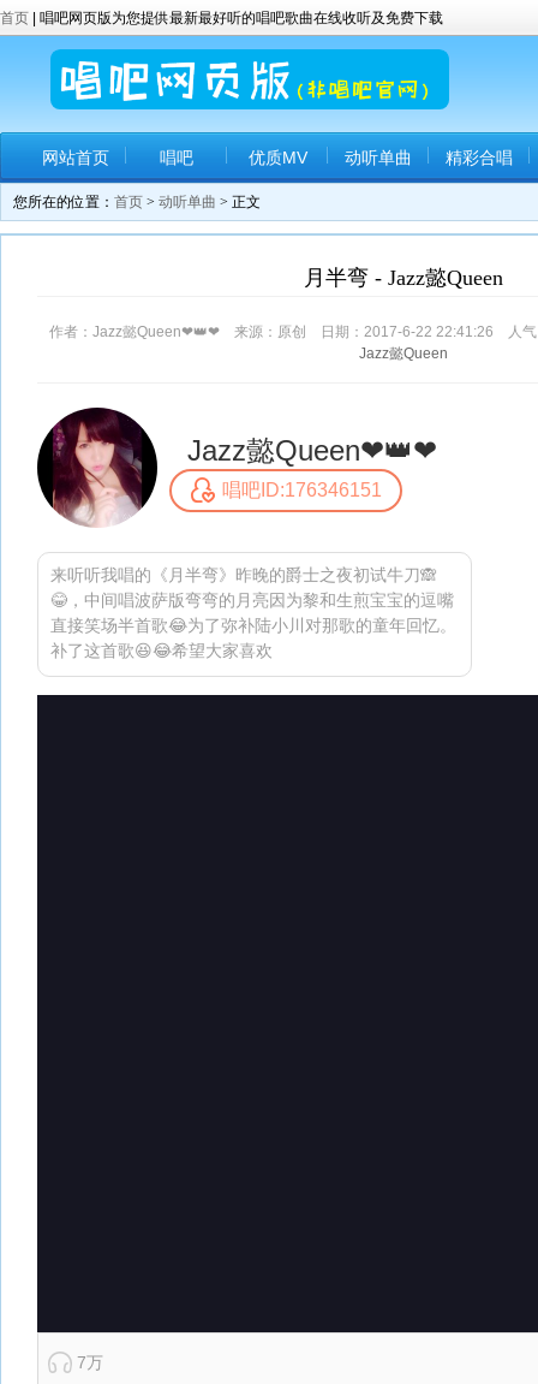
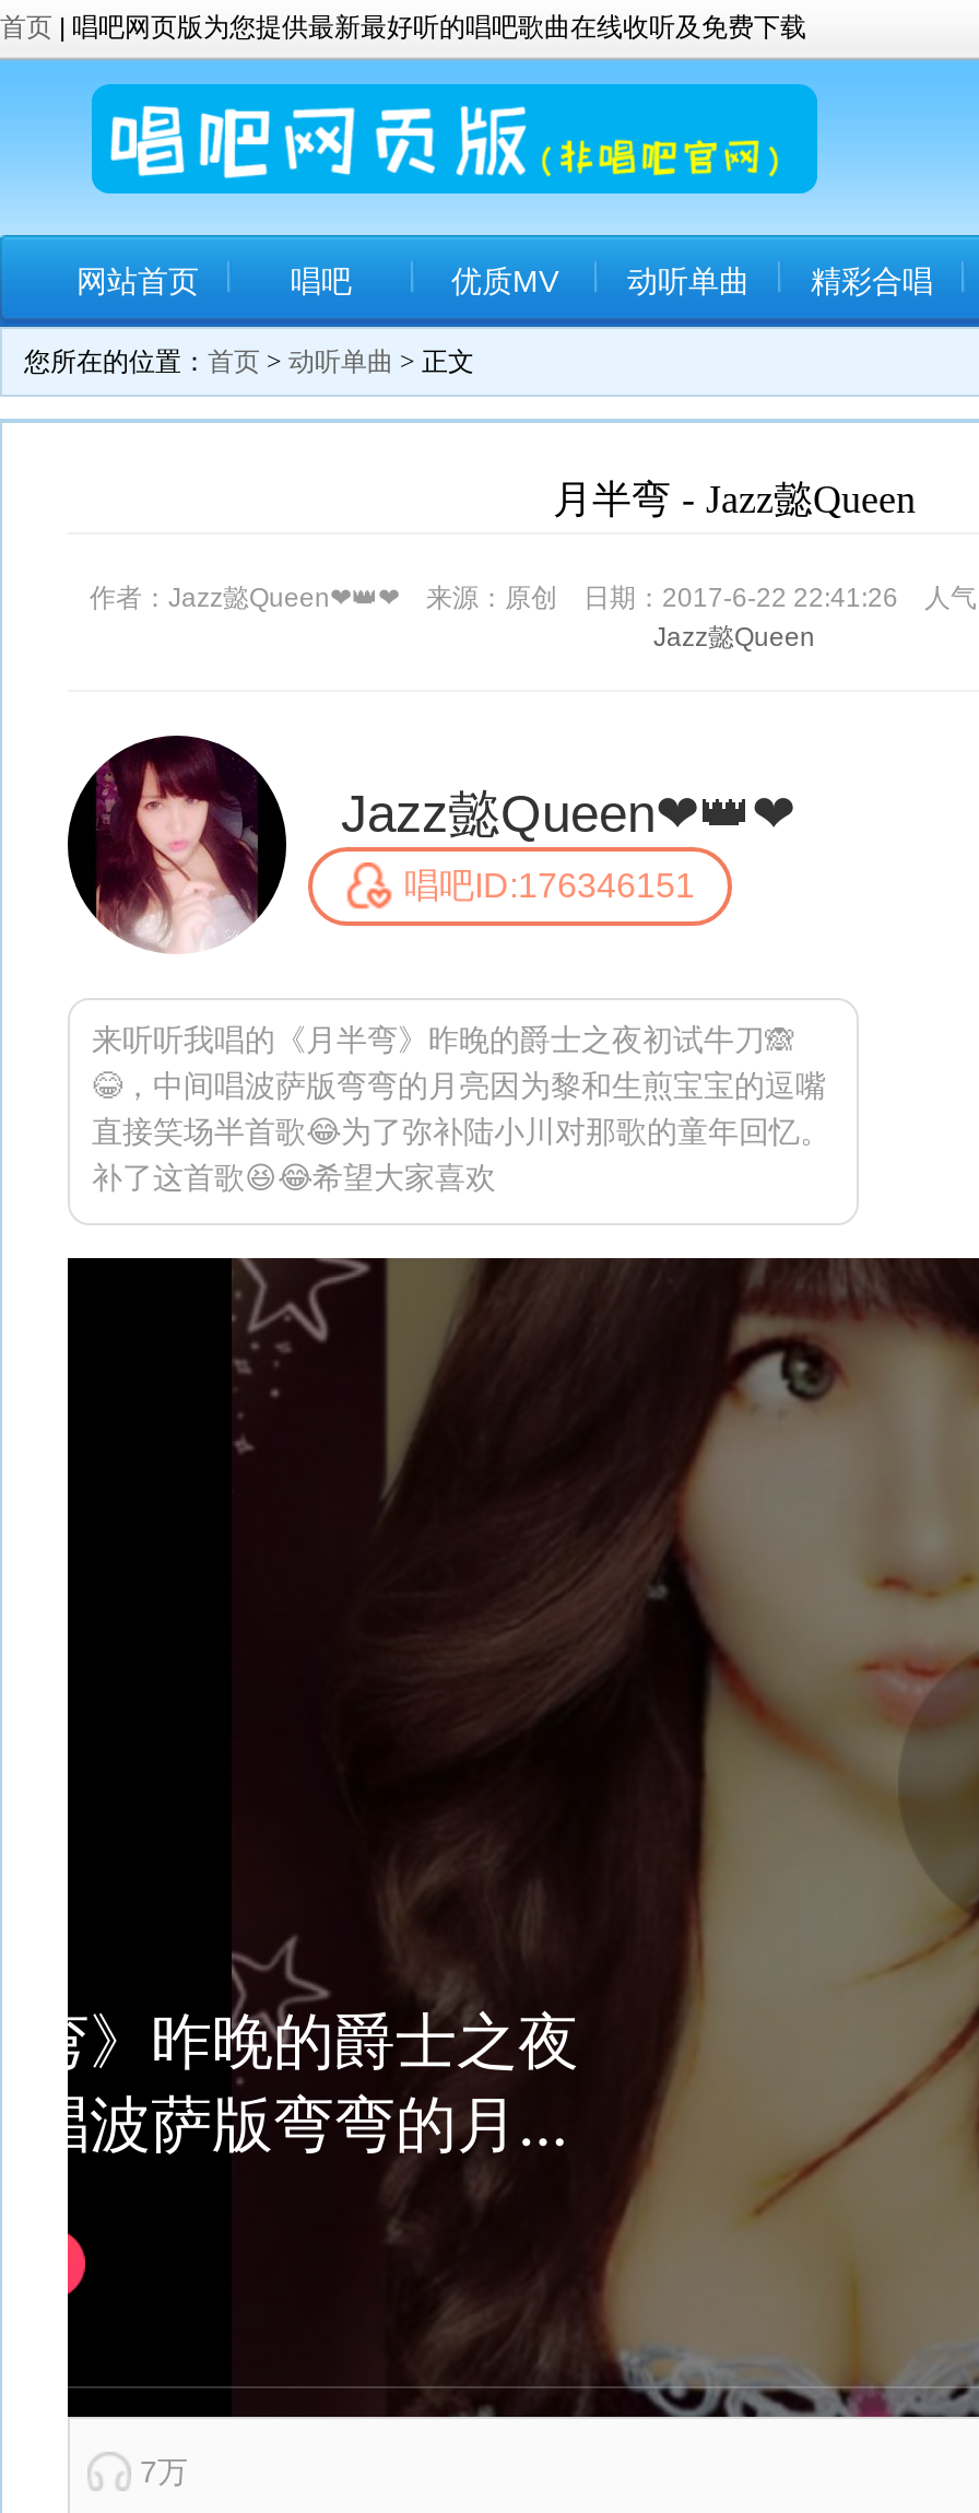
+ [image]
